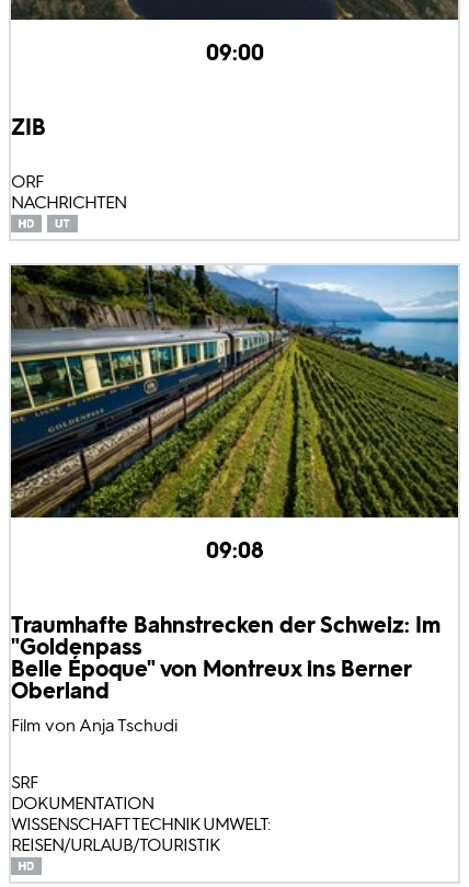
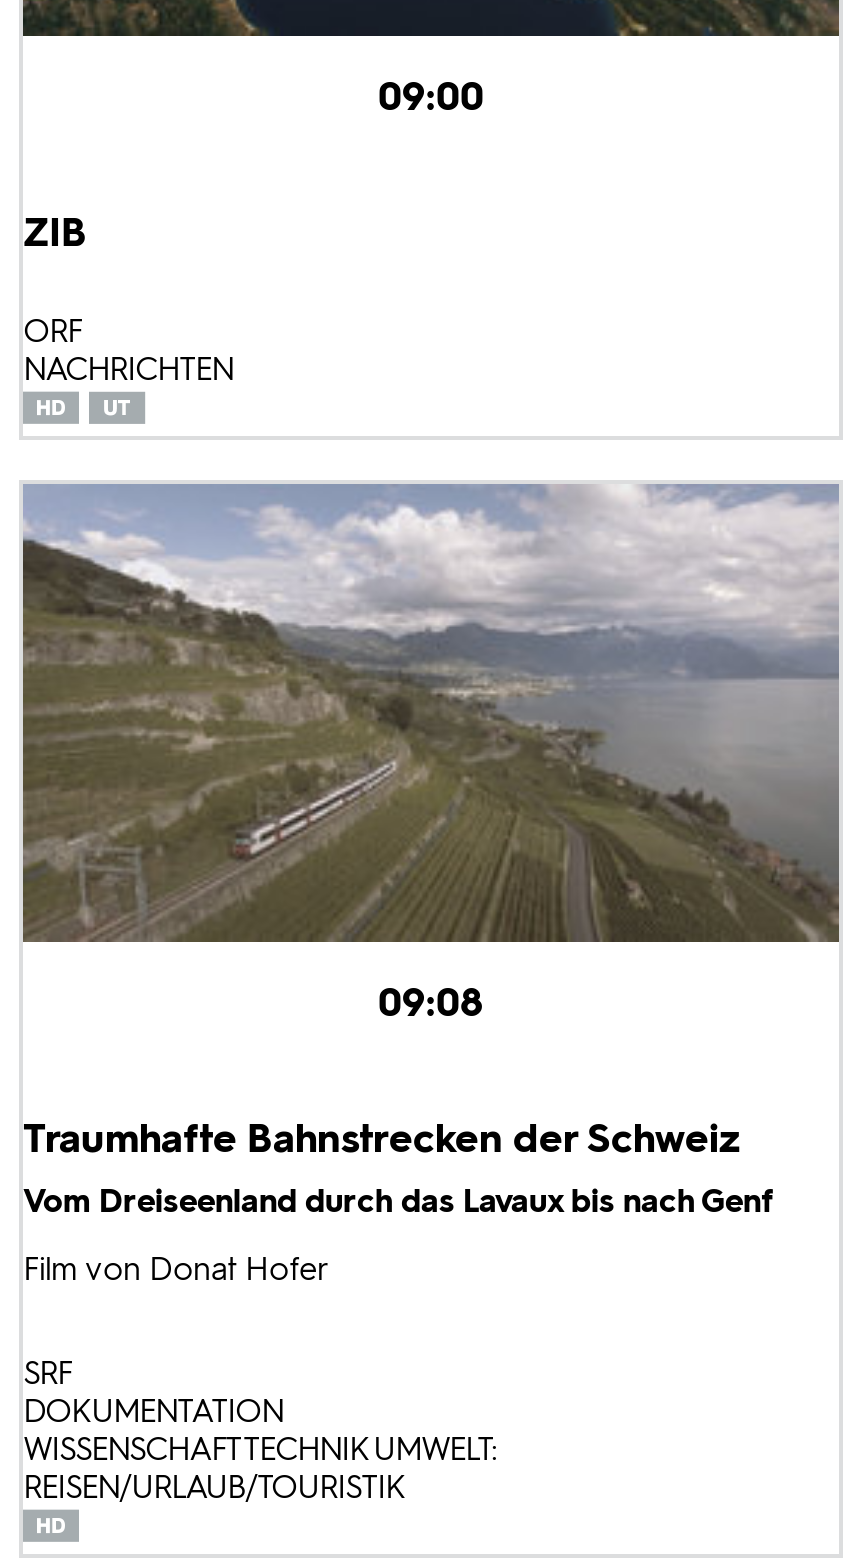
- [image]
+ [image]

- Traumhafte Bahnstrecken der Schweiz: Im
- "Goldenpass
- Belle Époque" von Montreux ins Berner
- Oberland
- Film von Anja Tschudi
+ Traumhafte Bahnstrecken der Schweiz
+ Vom Dreiseenland durch das Lavaux bis nach Genf
+ Film von Donat Hofer
